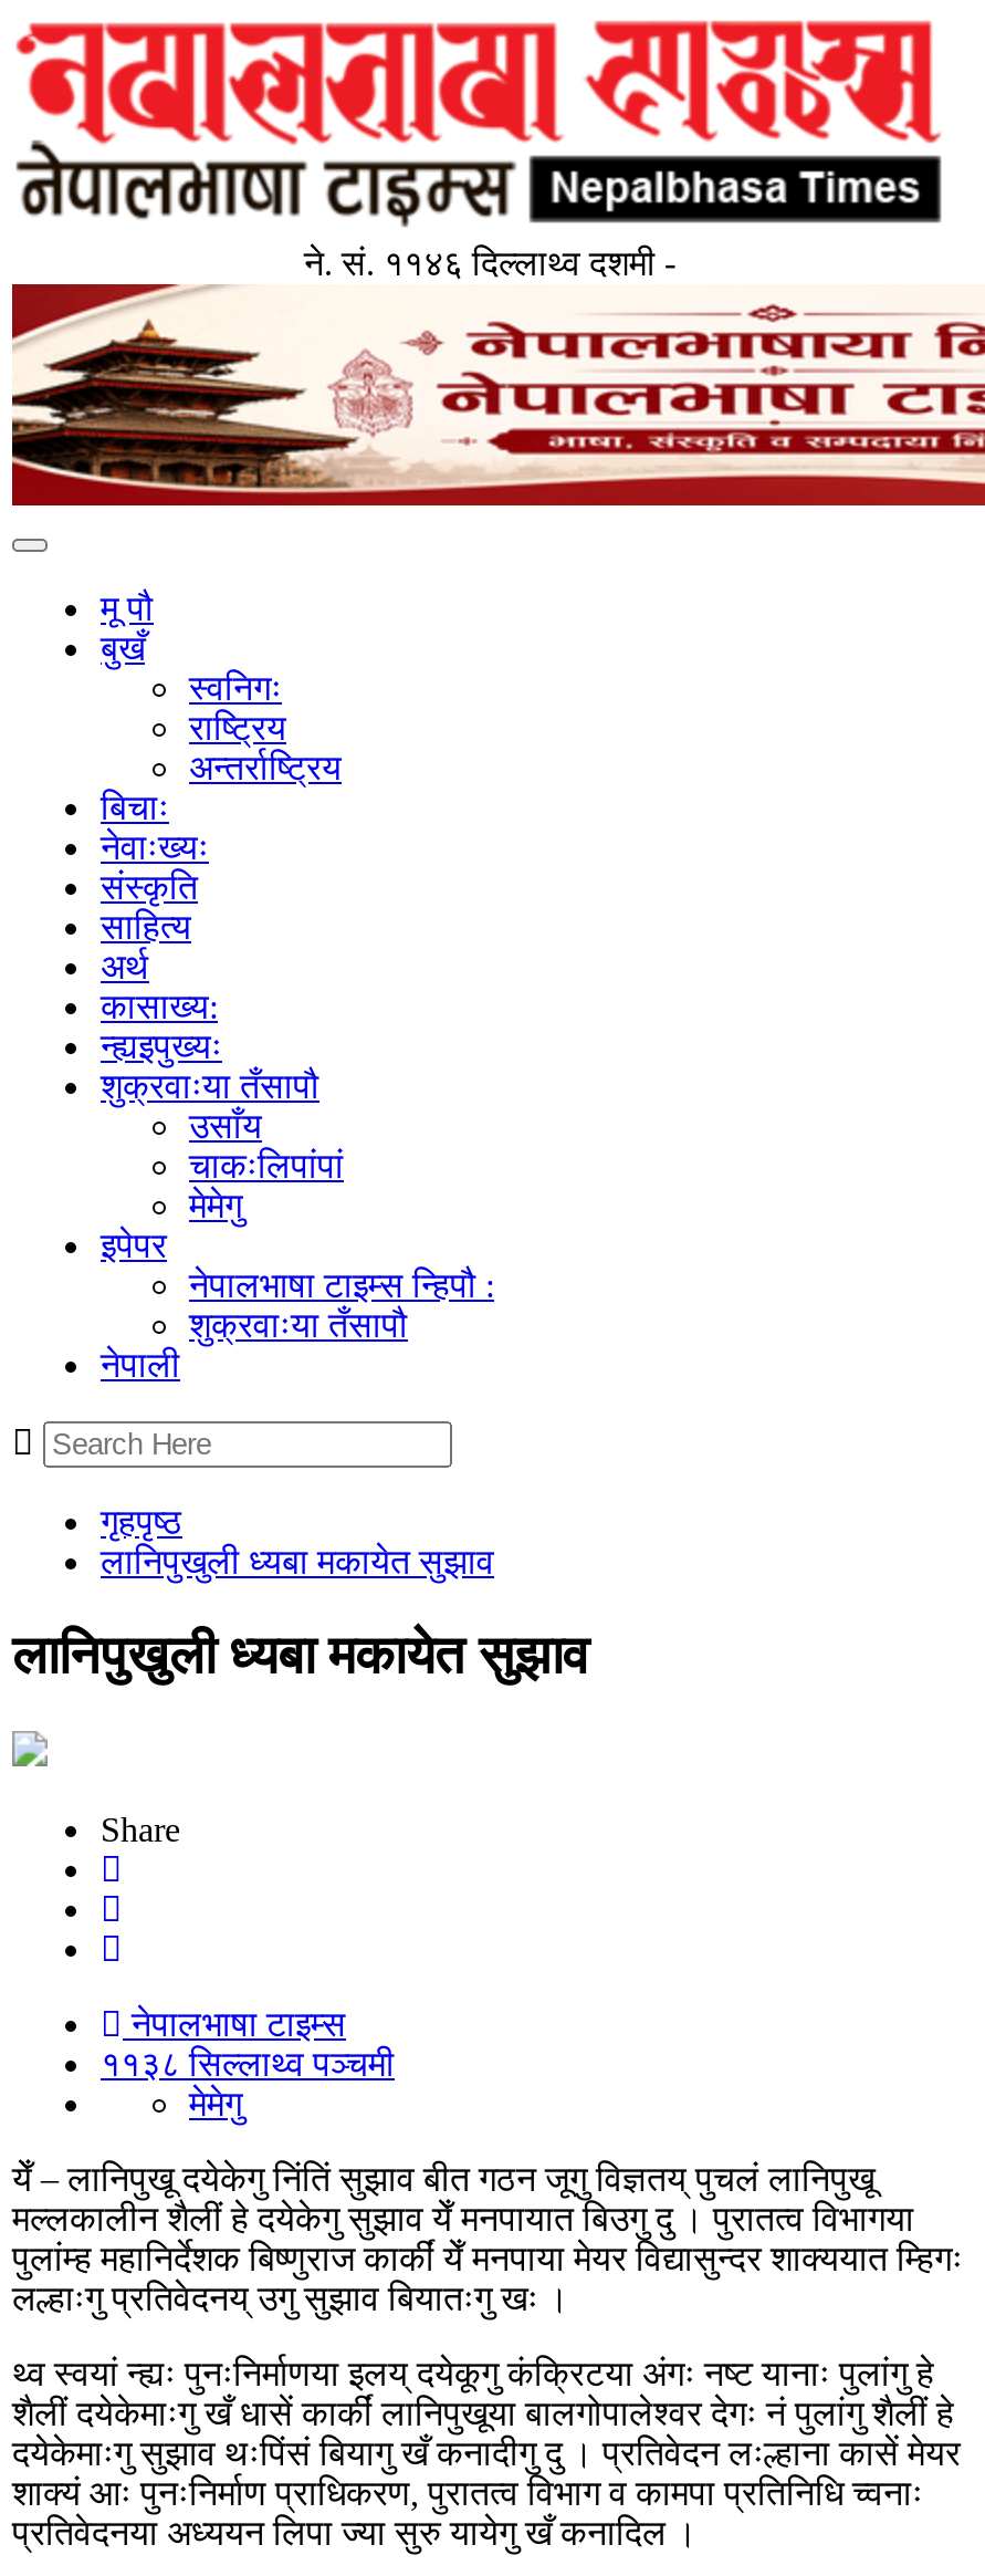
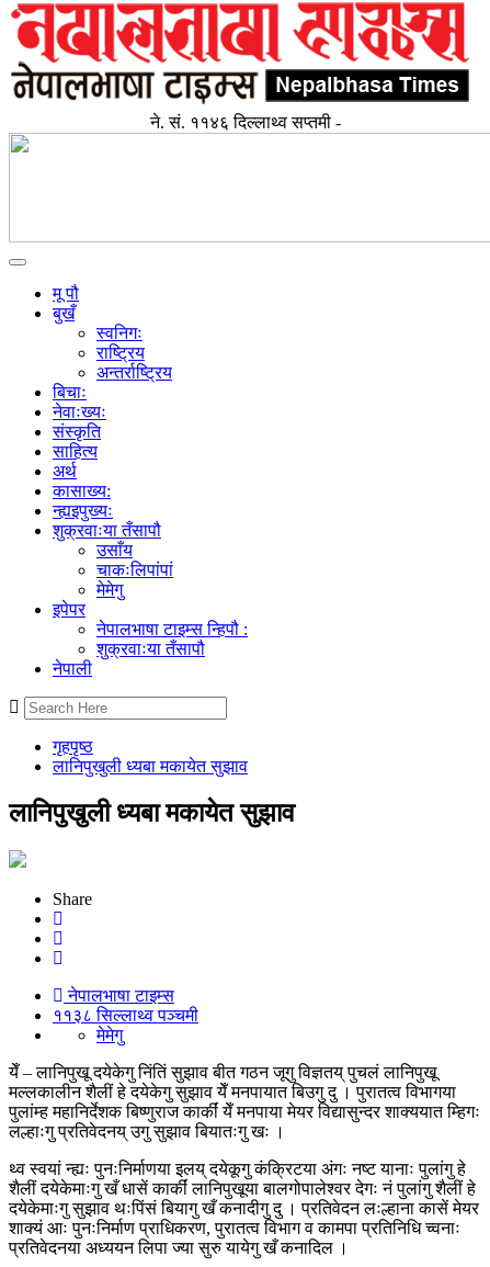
- ने. सं. ११४६ दिल्लाथ्व दशमी -
+ ने. सं. ११४६ दिल्लाथ्व सप्तमी -

- [image]
